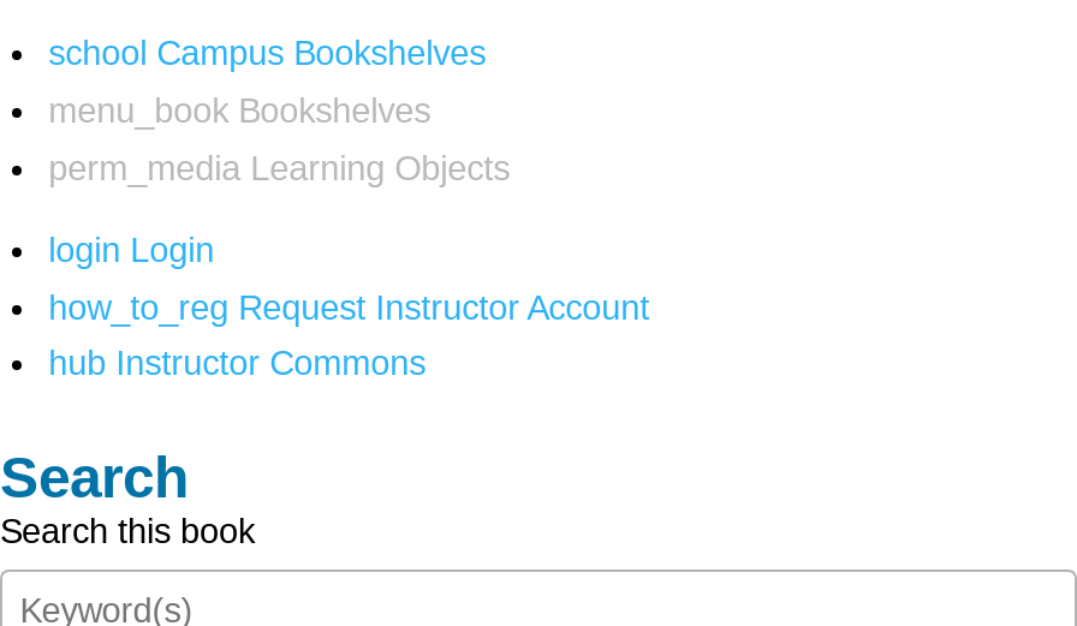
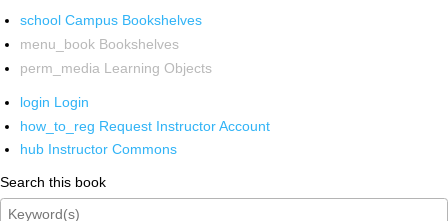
- Search
